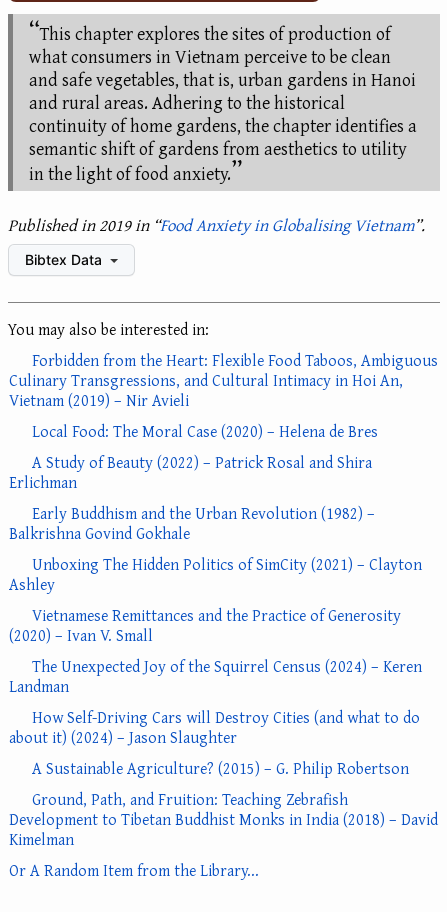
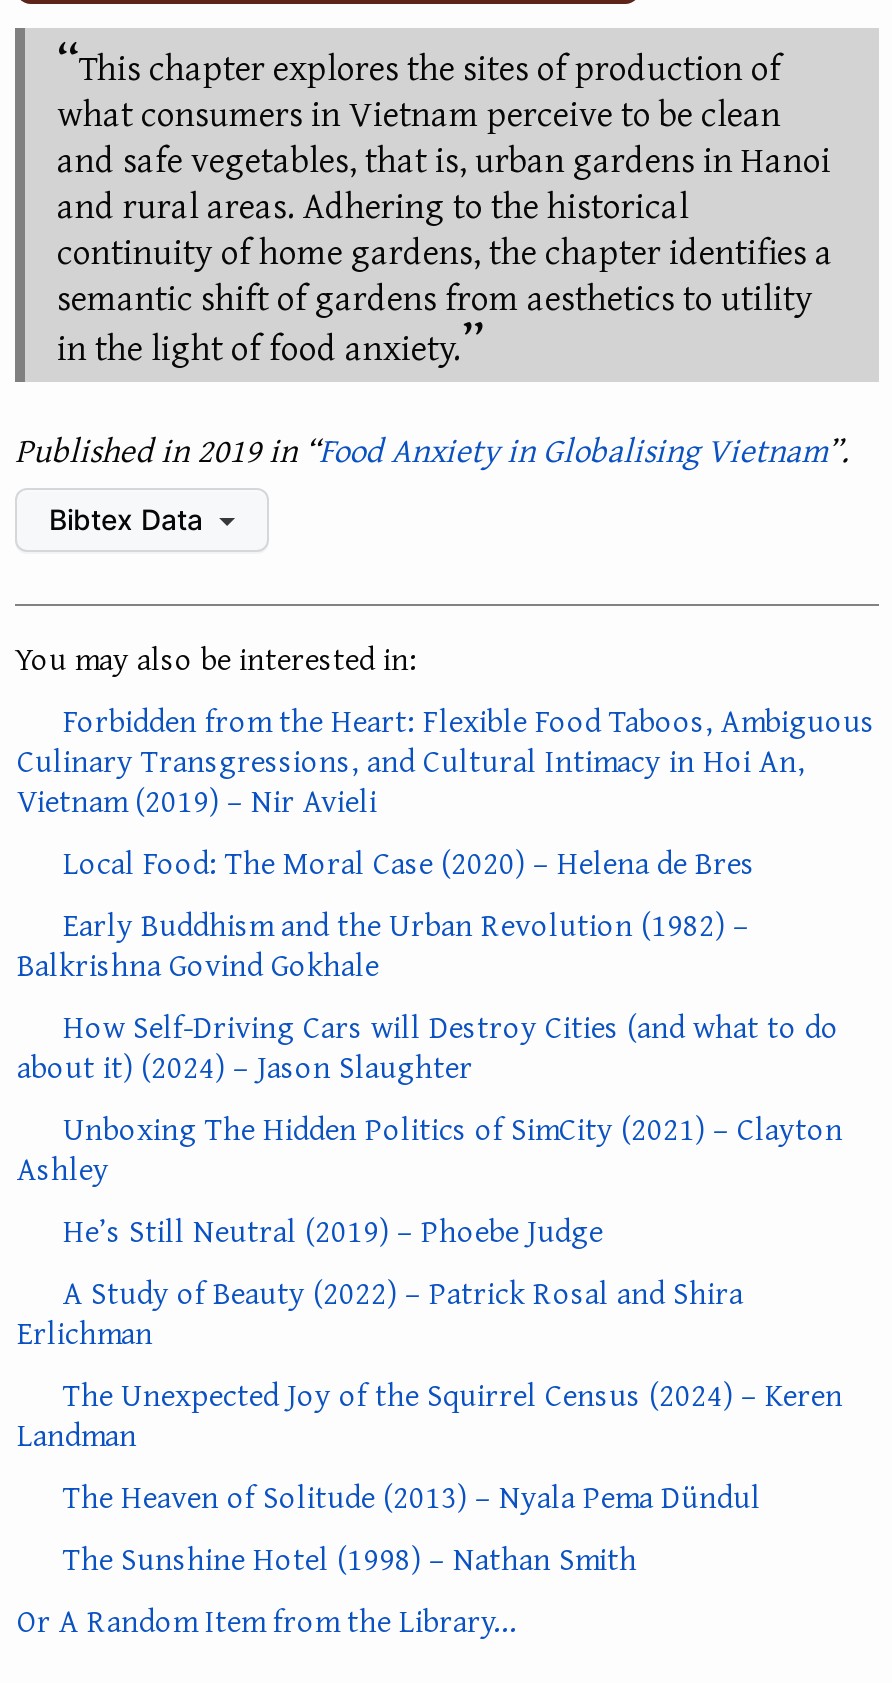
+ He’s Still Neutral (2019) – Phoebe Judge

moved down: A Study of Beauty (2022) – Patrick Rosal and Shira | Erlichman

moved up: Early Buddhism and the Urban Revolution (1982) – | Balkrishna Govind Gokhale | Unboxing The Hidden Politics of SimCity (2021) – Clayton | Ashley

- Vietnamese Remittances and the Practice of Generosity
- (2020) – Ivan V. Small

moved down: The Unexpected Joy of the Squirrel Census (2024) – Keren | Landman

moved up: How Self-Driving Cars will Destroy Cities (and what to do | about it) (2024) – Jason Slaughter

- A Sustainable Agriculture? (2015) – G. Philip Robertson
- Ground, Path, and Fruition: Teaching Zebrafish
- Development to Tibetan Buddhist Monks in India (2018) – David
- Kimelman
+ The Heaven of Solitude (2013) – Nyala Pema Dündul
+ The Sunshine Hotel (1998) – Nathan Smith
